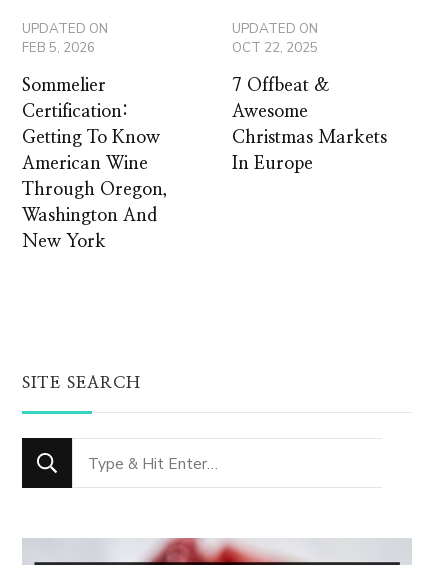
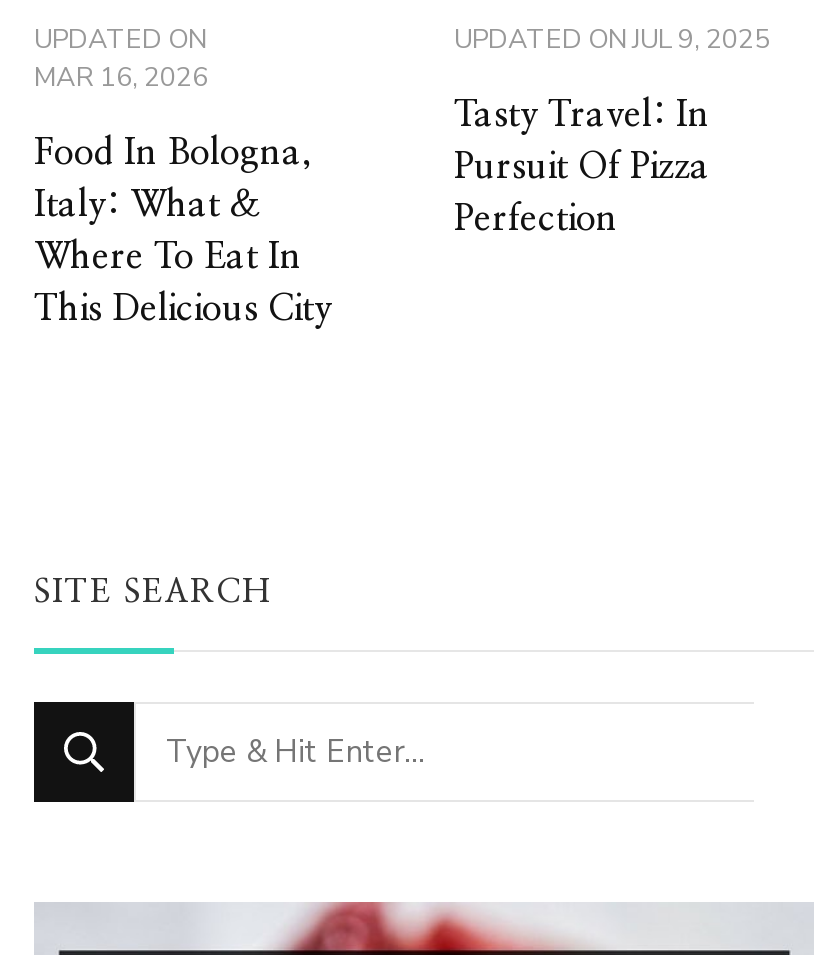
- UPDATED ON
- OCT 22, 2025
+ UPDATED ON JUL 9, 2025

- FEB 5, 2026
+ MAR 16, 2026

- Sommelier
- Certification:
- Getting To Know
- American Wine
- Through Oregon,
- Washington And
- New York
+ Food In Bologna,
+ Italy: What &
+ Where To Eat In
+ This Delicious City

- 7 Offbeat &
- Awesome
- Christmas Markets
- In Europe
+ Tasty Travel: In
+ Pursuit Of Pizza
+ Perfection
